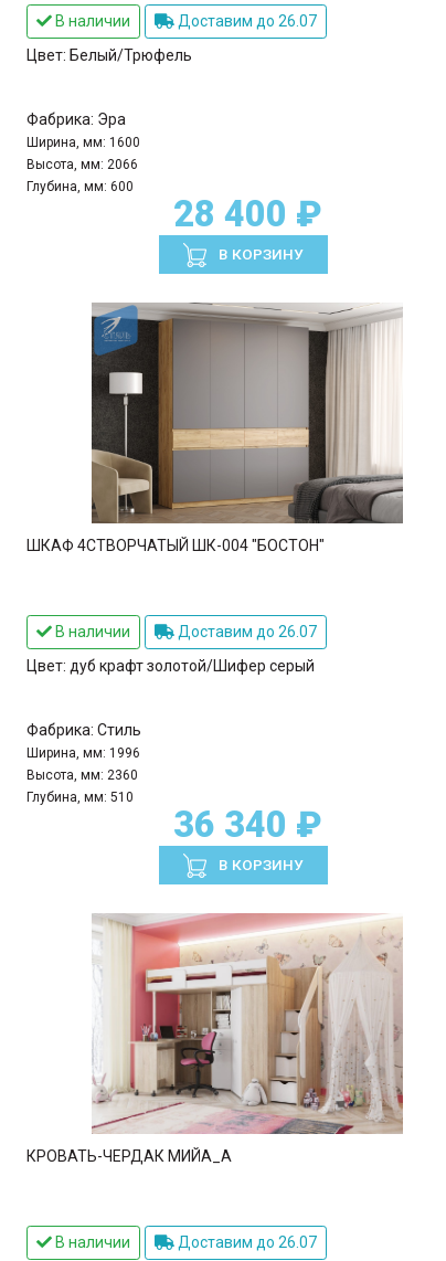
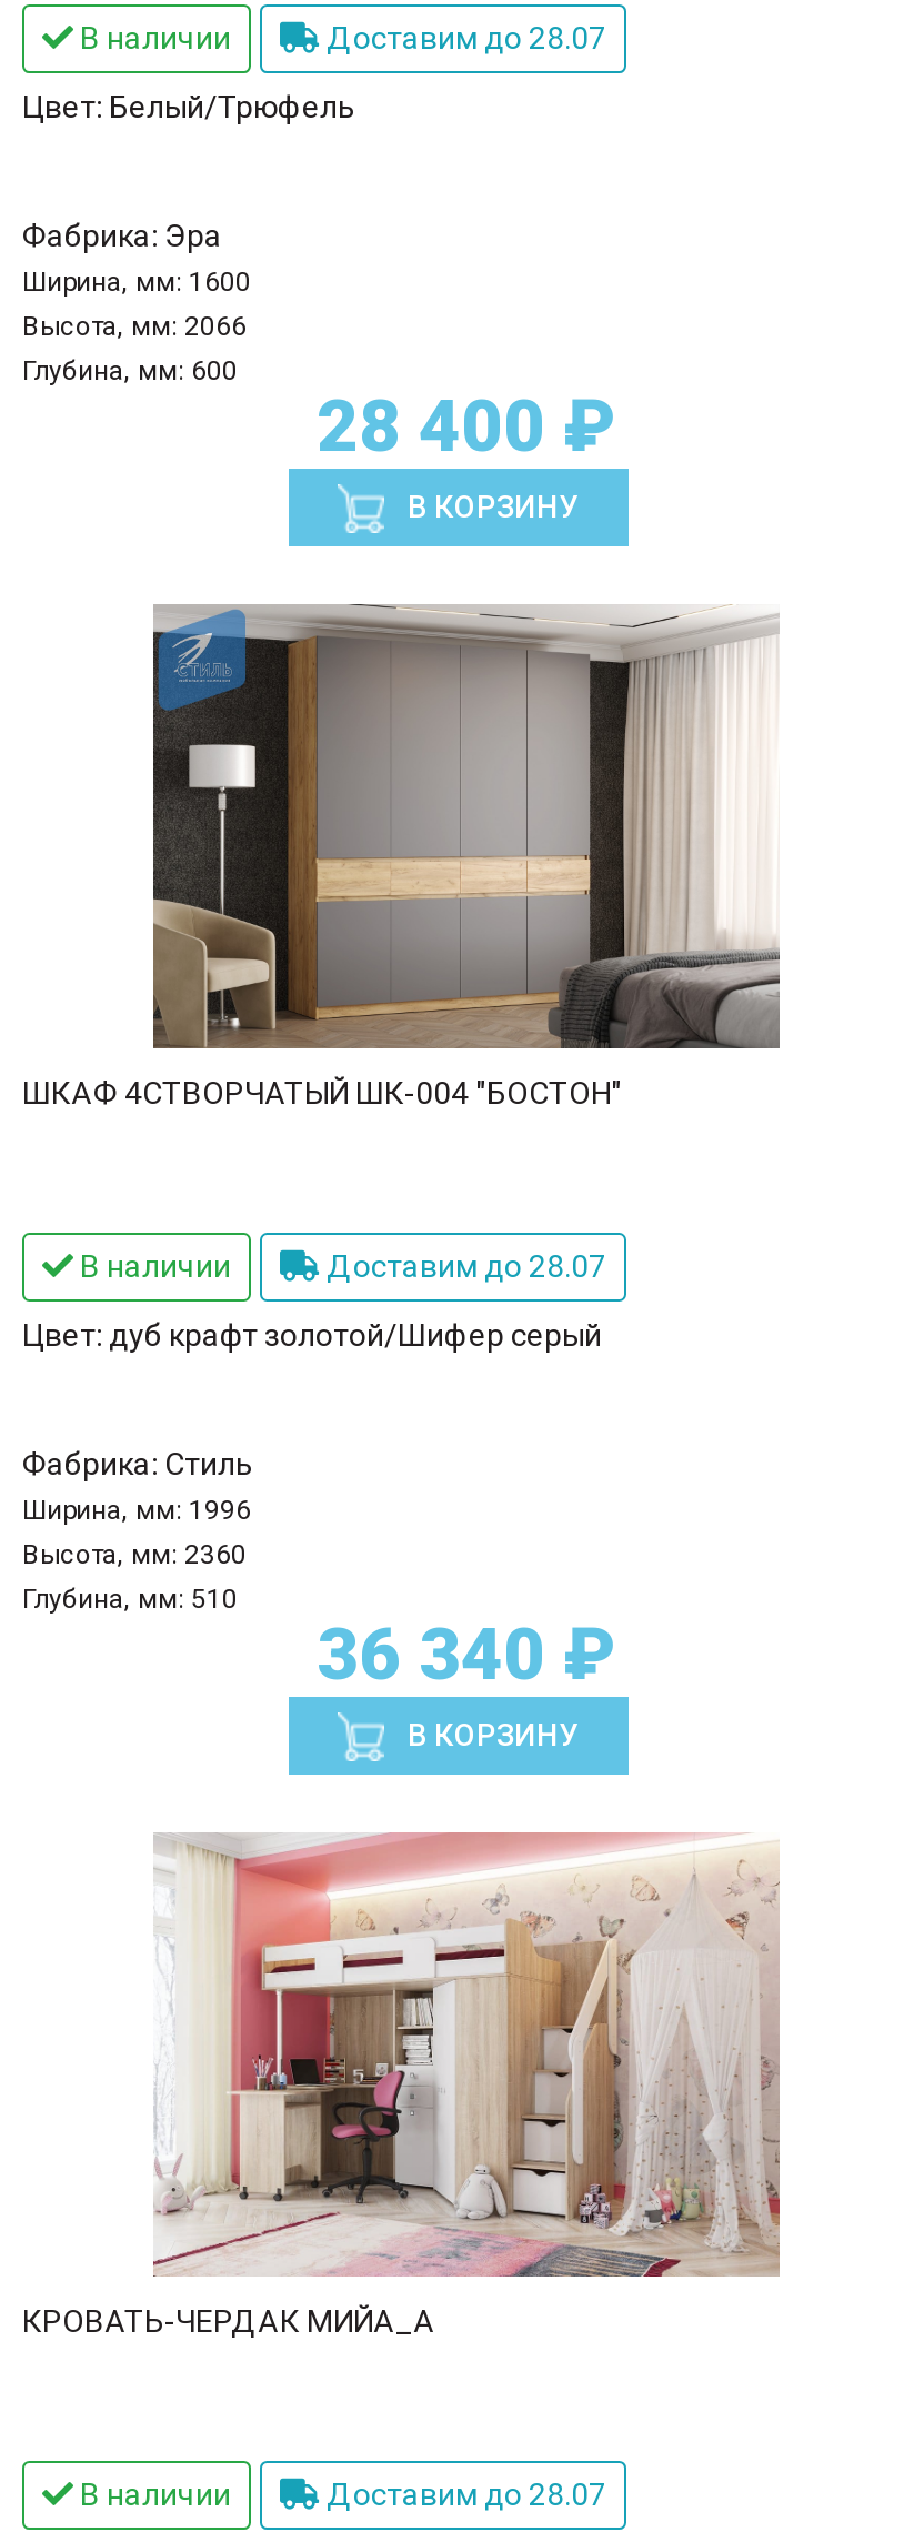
- Доставим до 26.07
+ Доставим до 28.07

- Доставим до 26.07
+ Доставим до 28.07

- Доставим до 26.07
+ Доставим до 28.07
